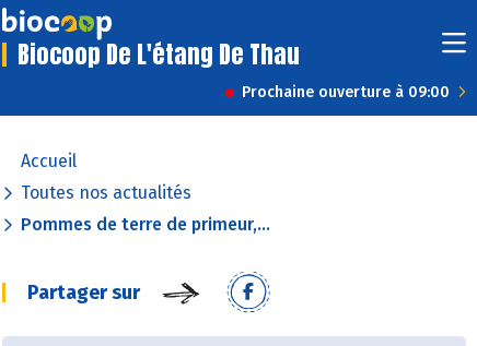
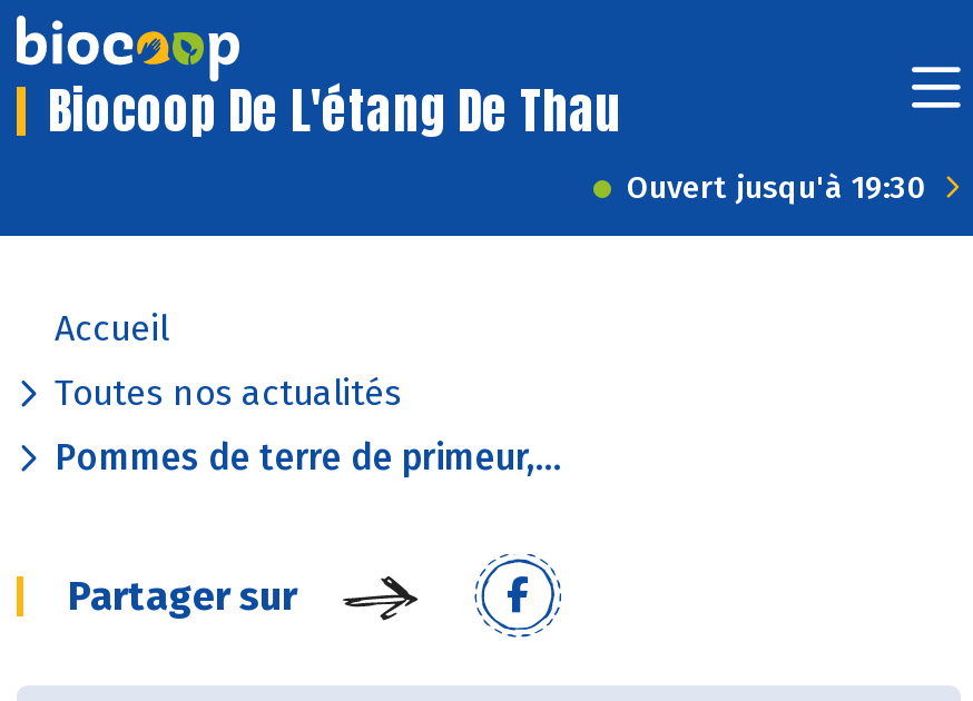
- Prochaine ouverture à 09:00
+ Ouvert jusqu'à 19:30
